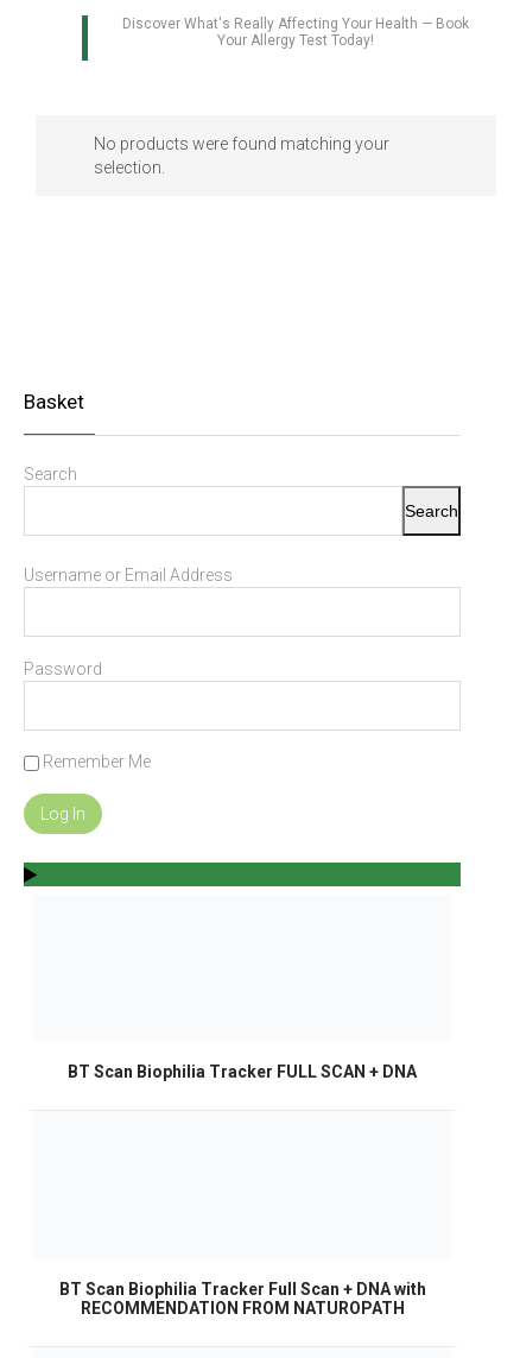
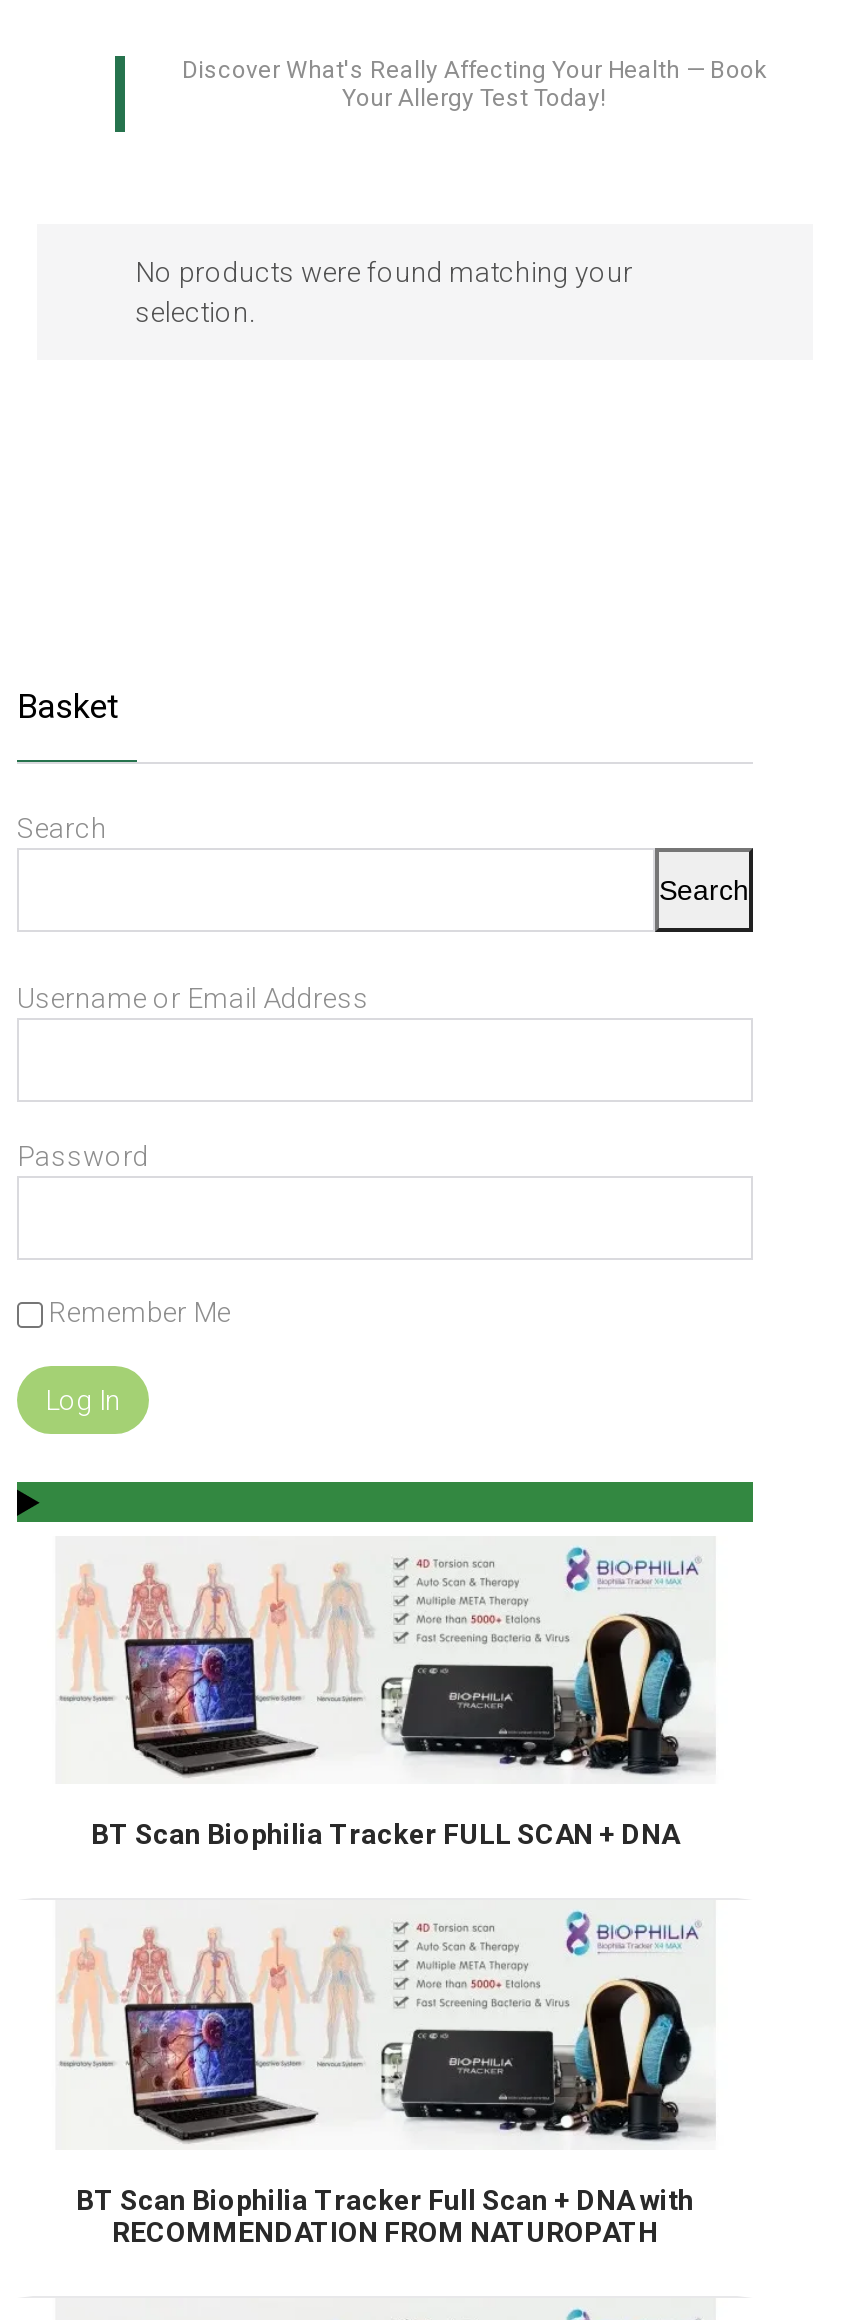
+ [image]

+ [image]
